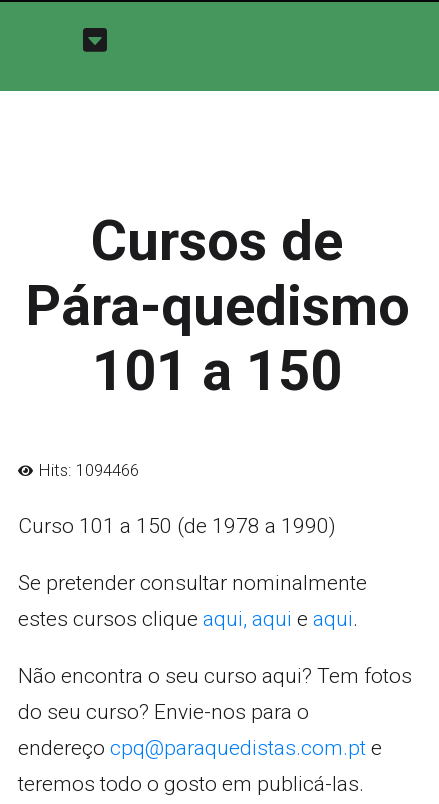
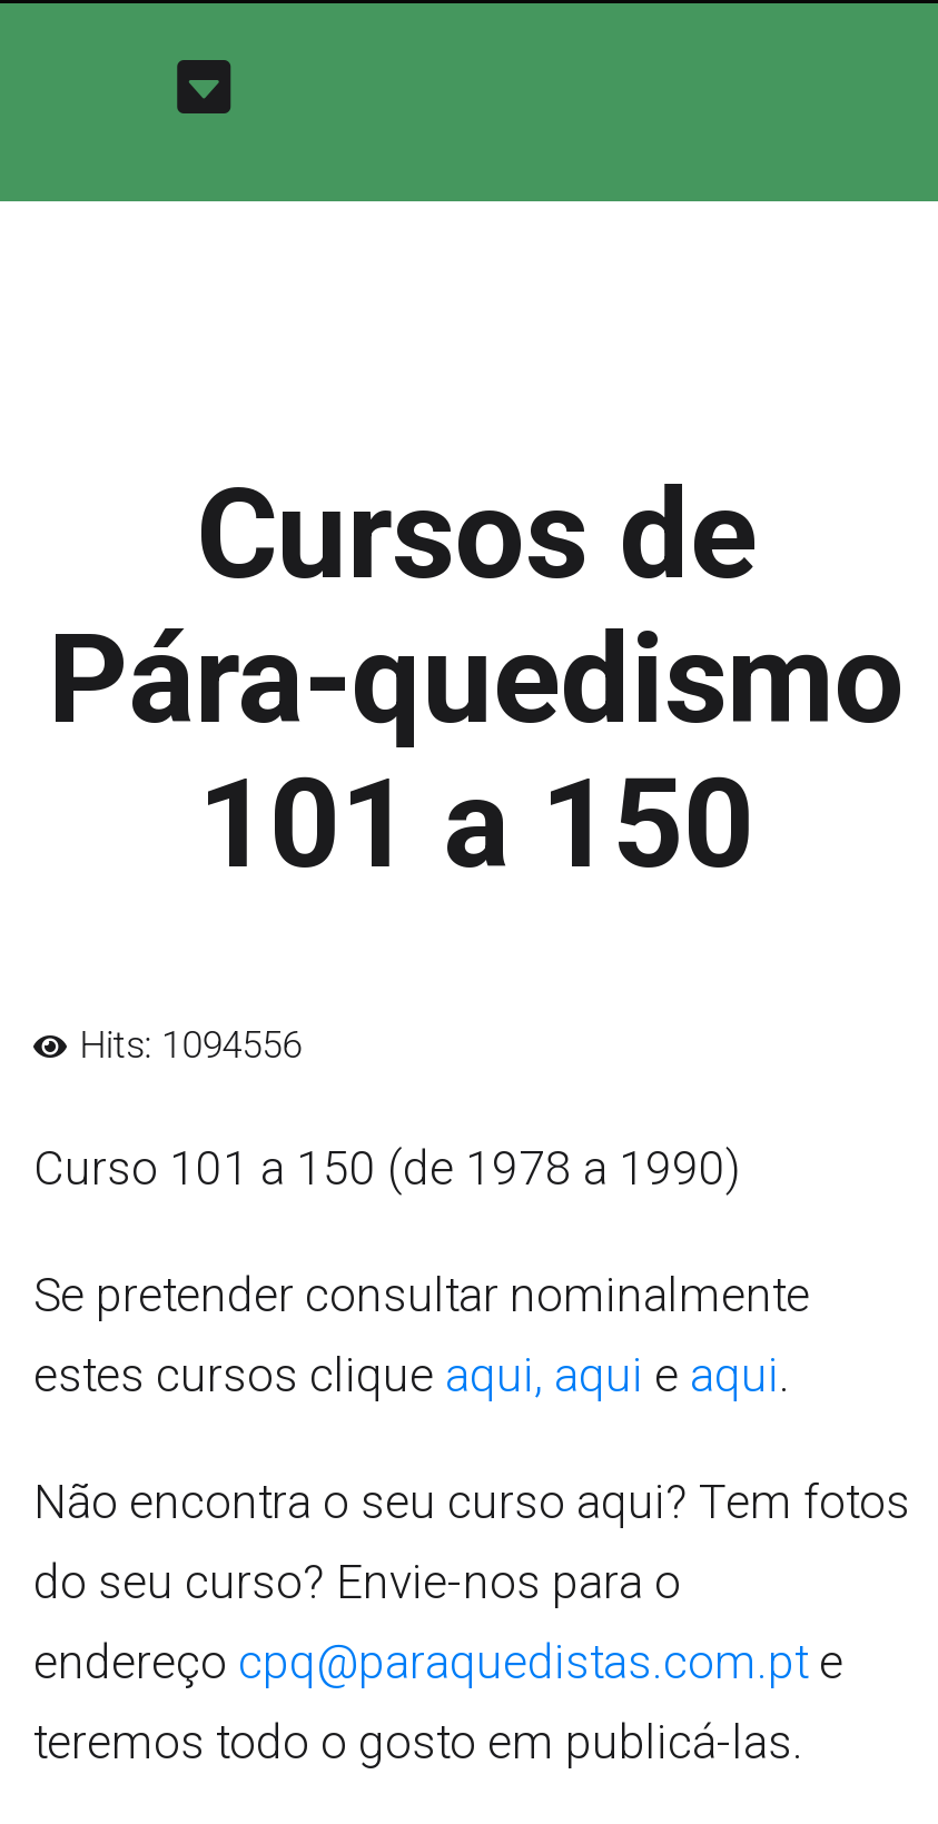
- Hits: 1094466
+ Hits: 1094556
